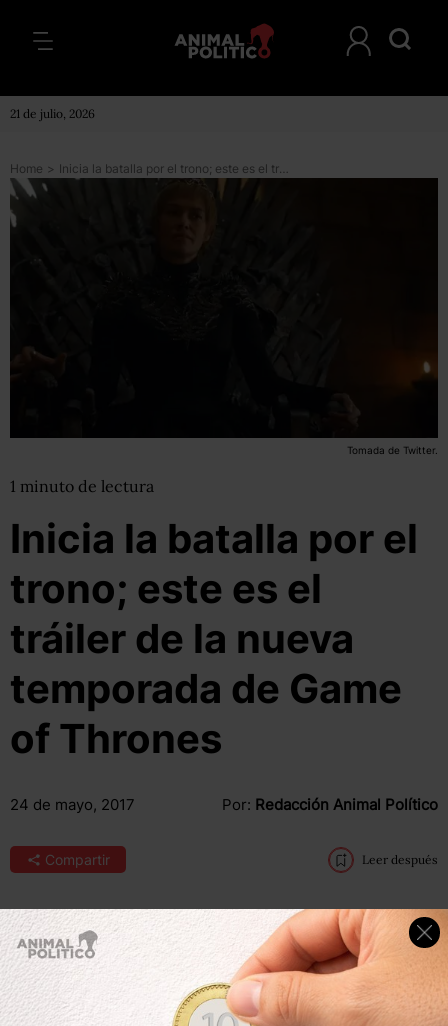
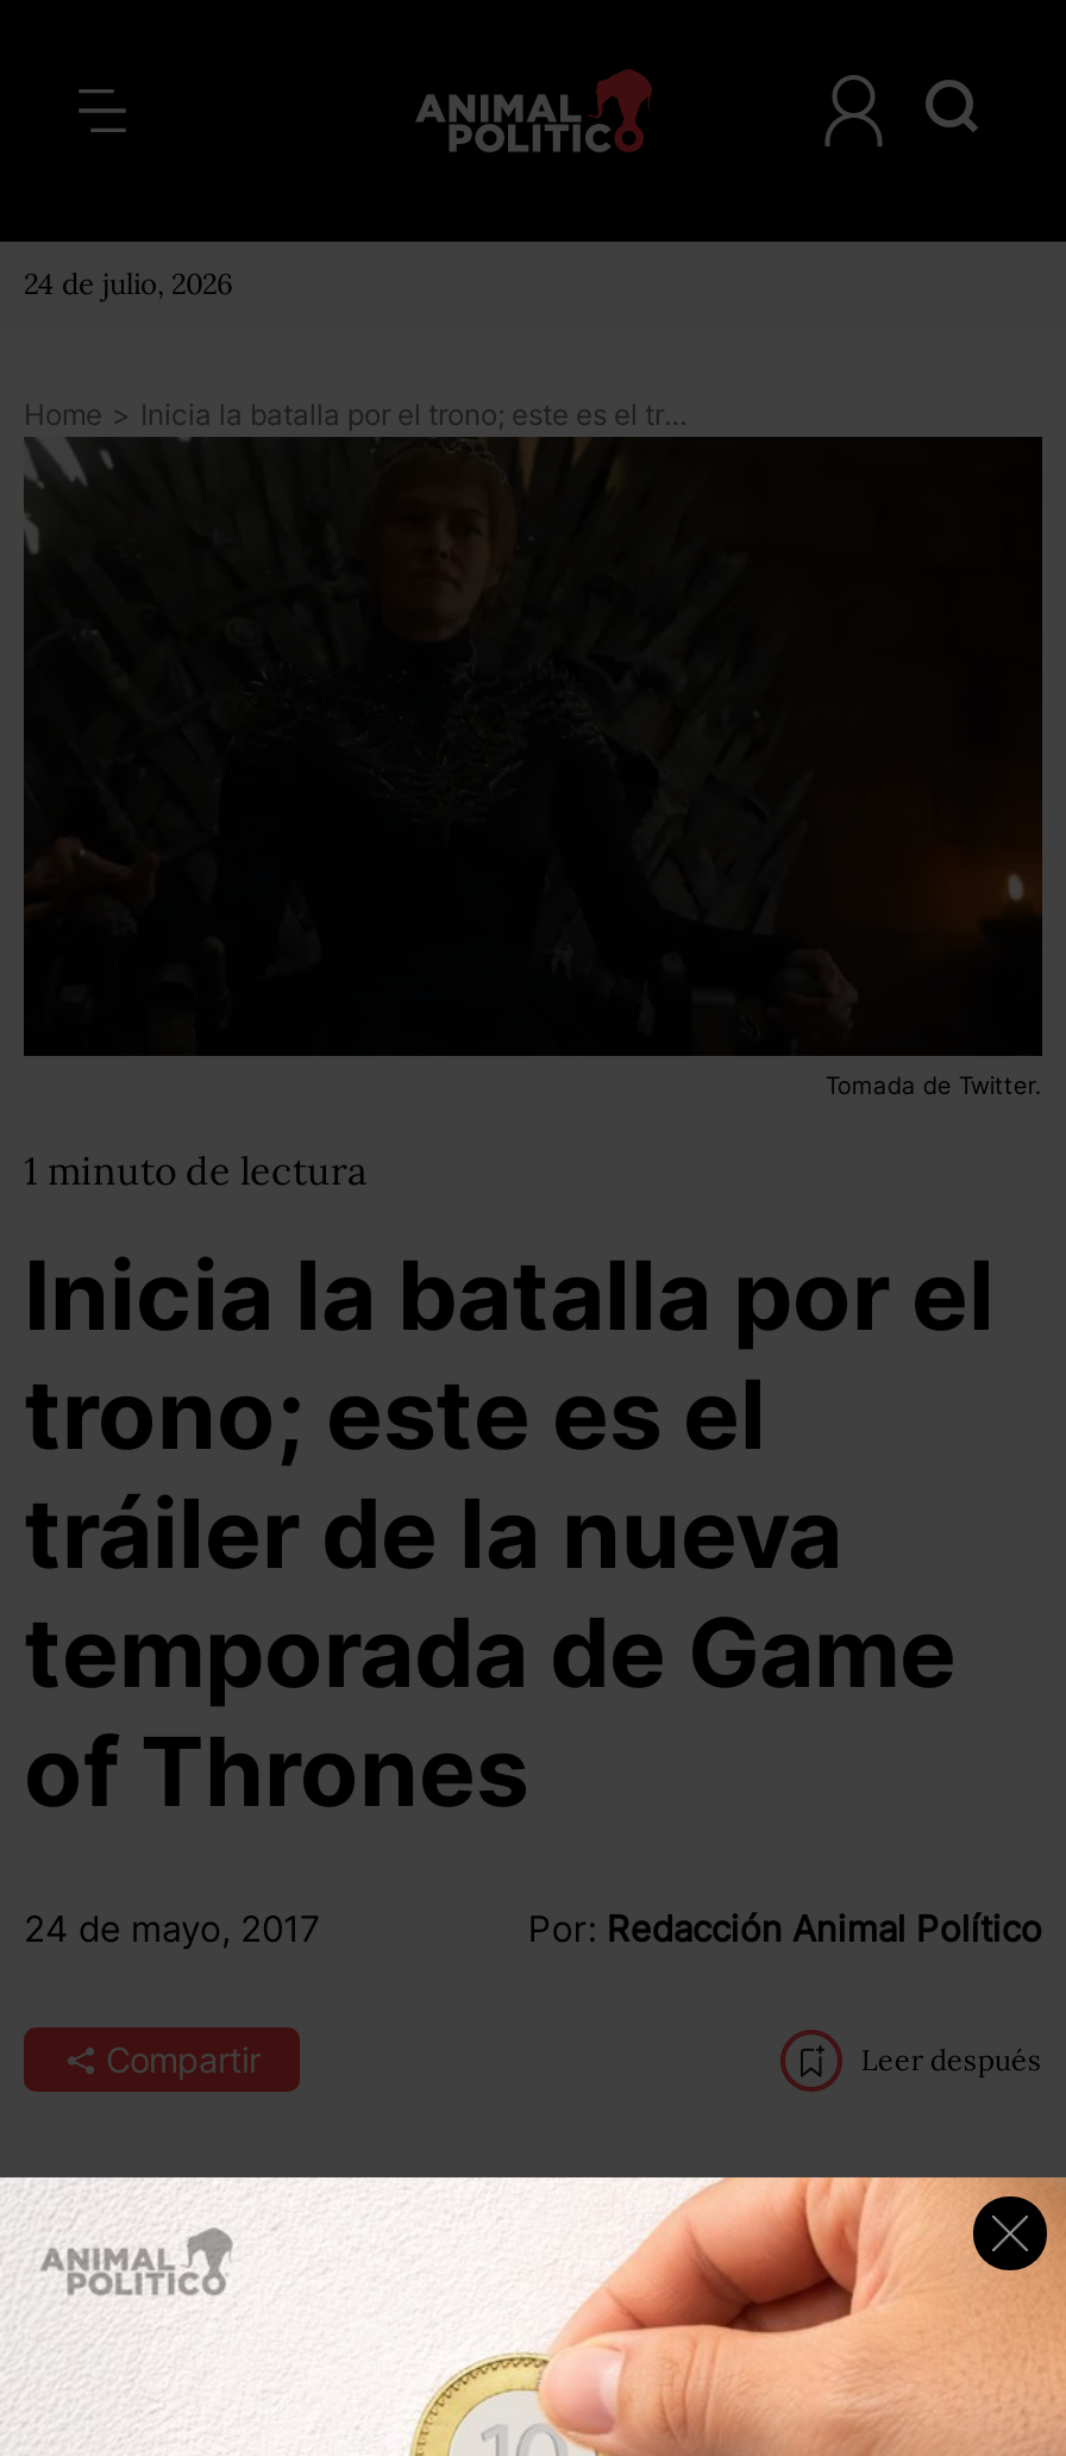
- 21 de julio, 2026
+ 24 de julio, 2026
